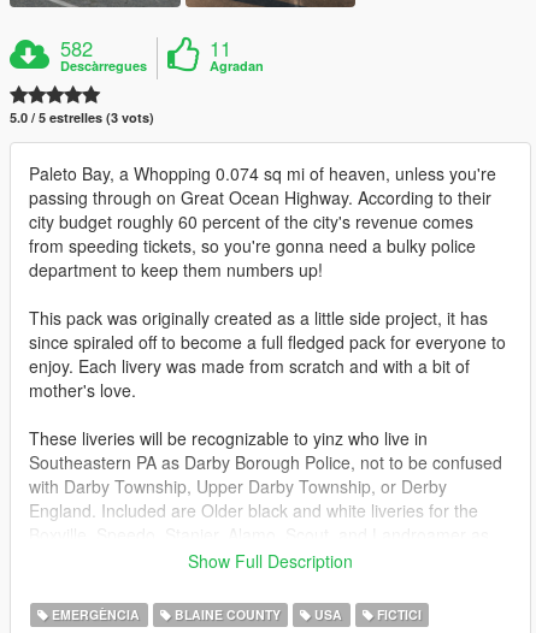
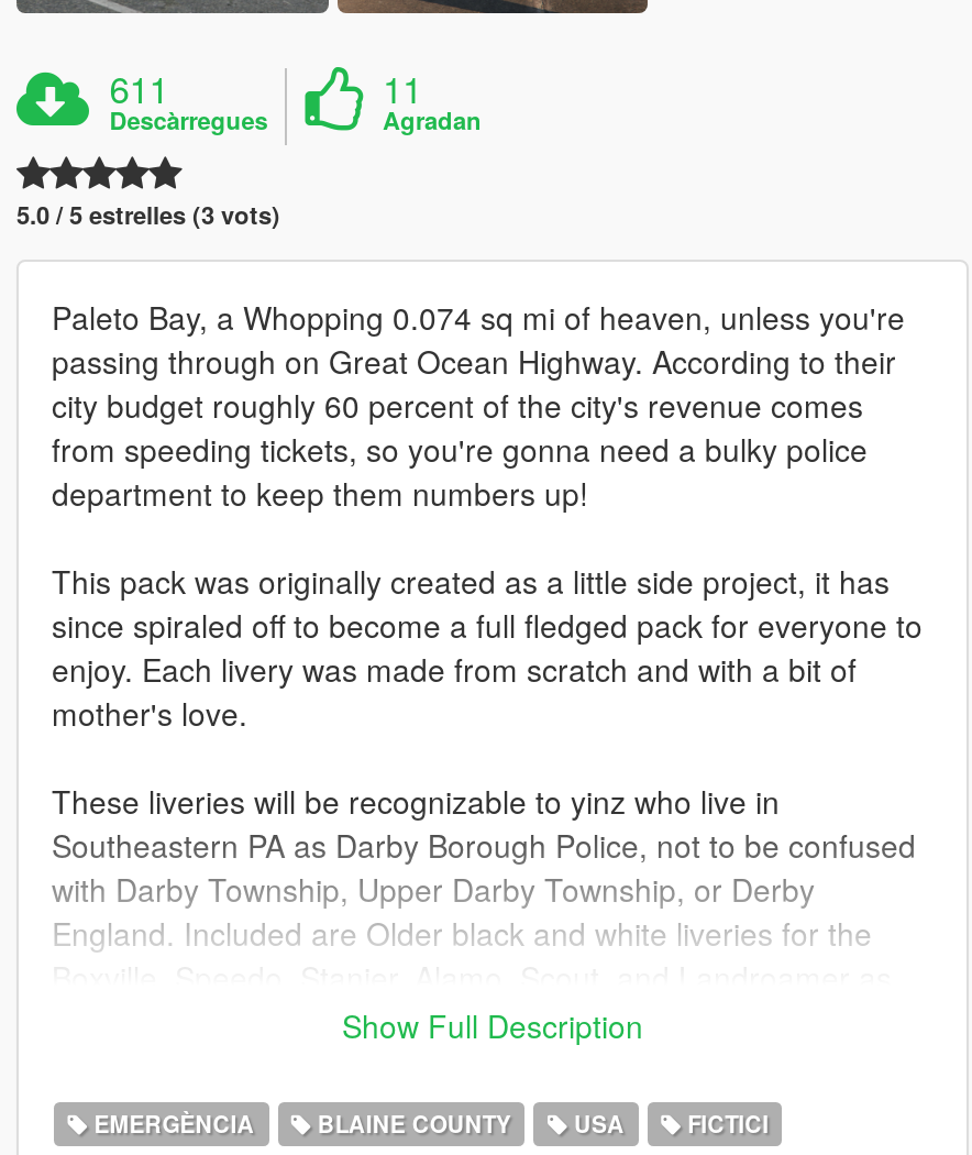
- 582
+ 611
